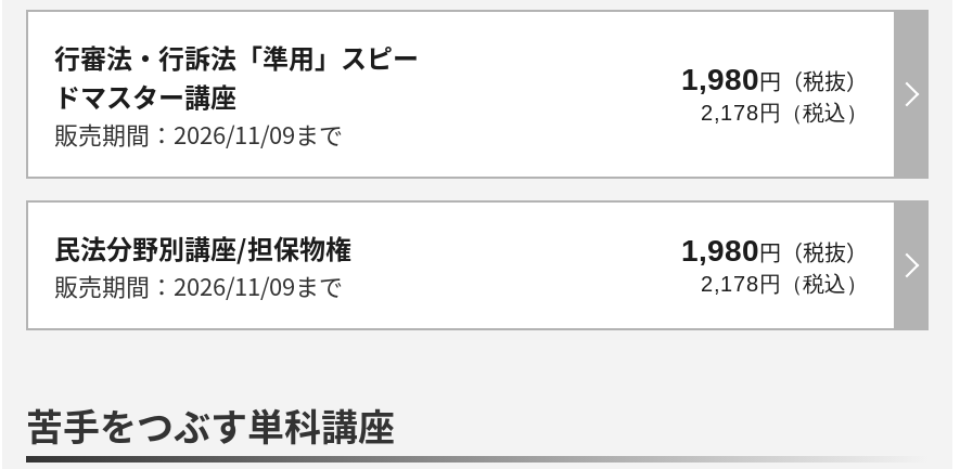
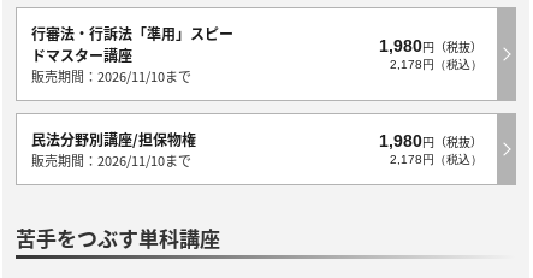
- 販売期間：2026/11/09まで
+ 販売期間：2026/11/10まで

- 販売期間：2026/11/09まで
+ 販売期間：2026/11/10まで
